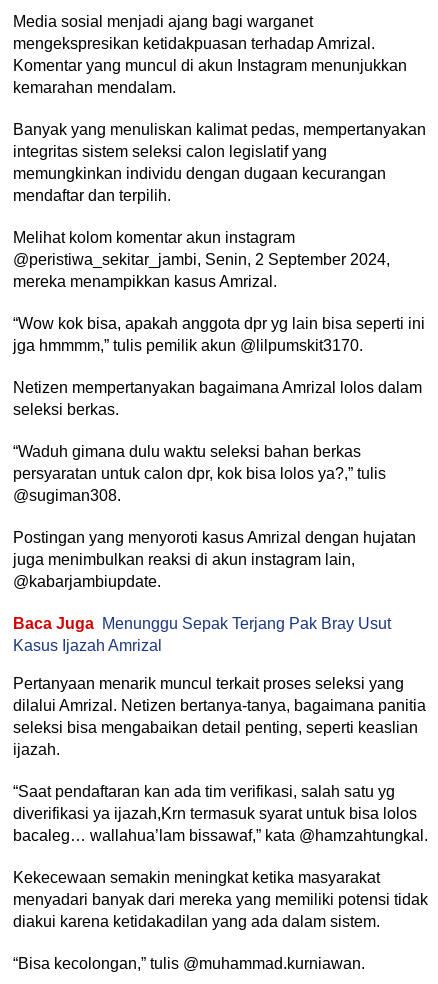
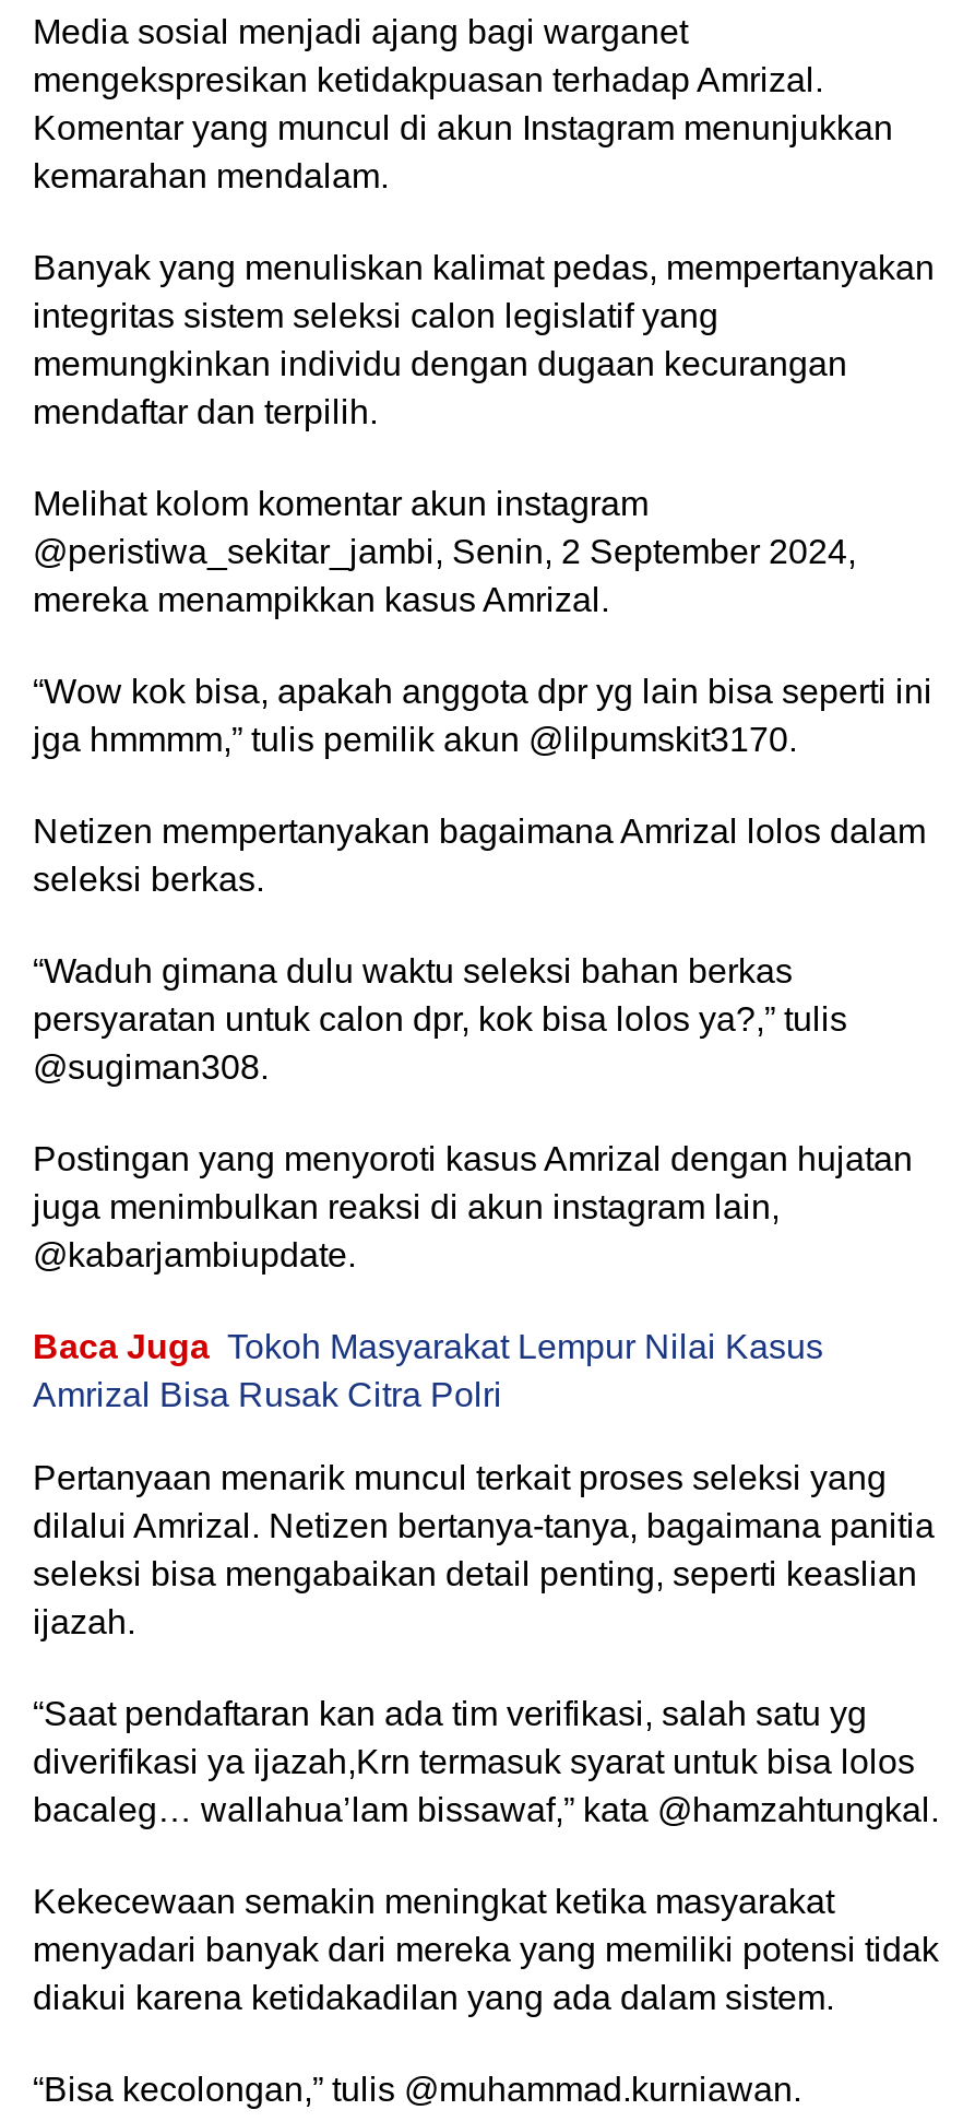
- Baca Juga Menunggu Sepak Terjang Pak Bray Usut
- Kasus Ijazah Amrizal
+ Baca Juga Tokoh Masyarakat Lempur Nilai Kasus
+ Amrizal Bisa Rusak Citra Polri
